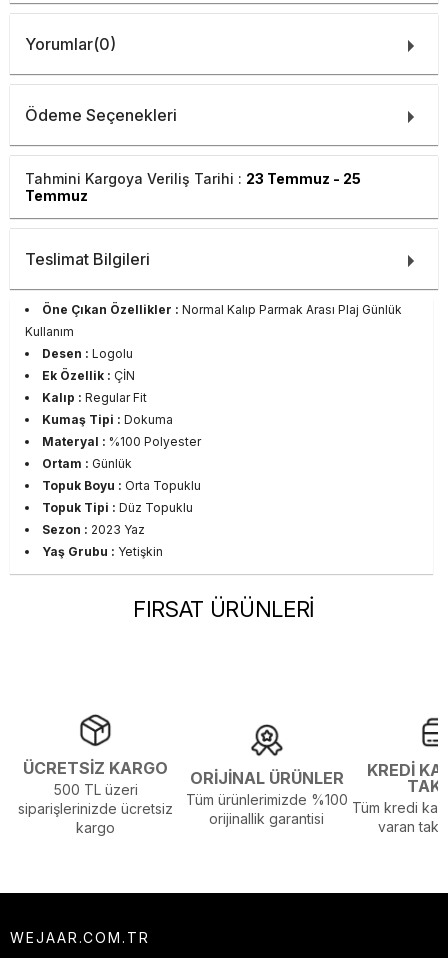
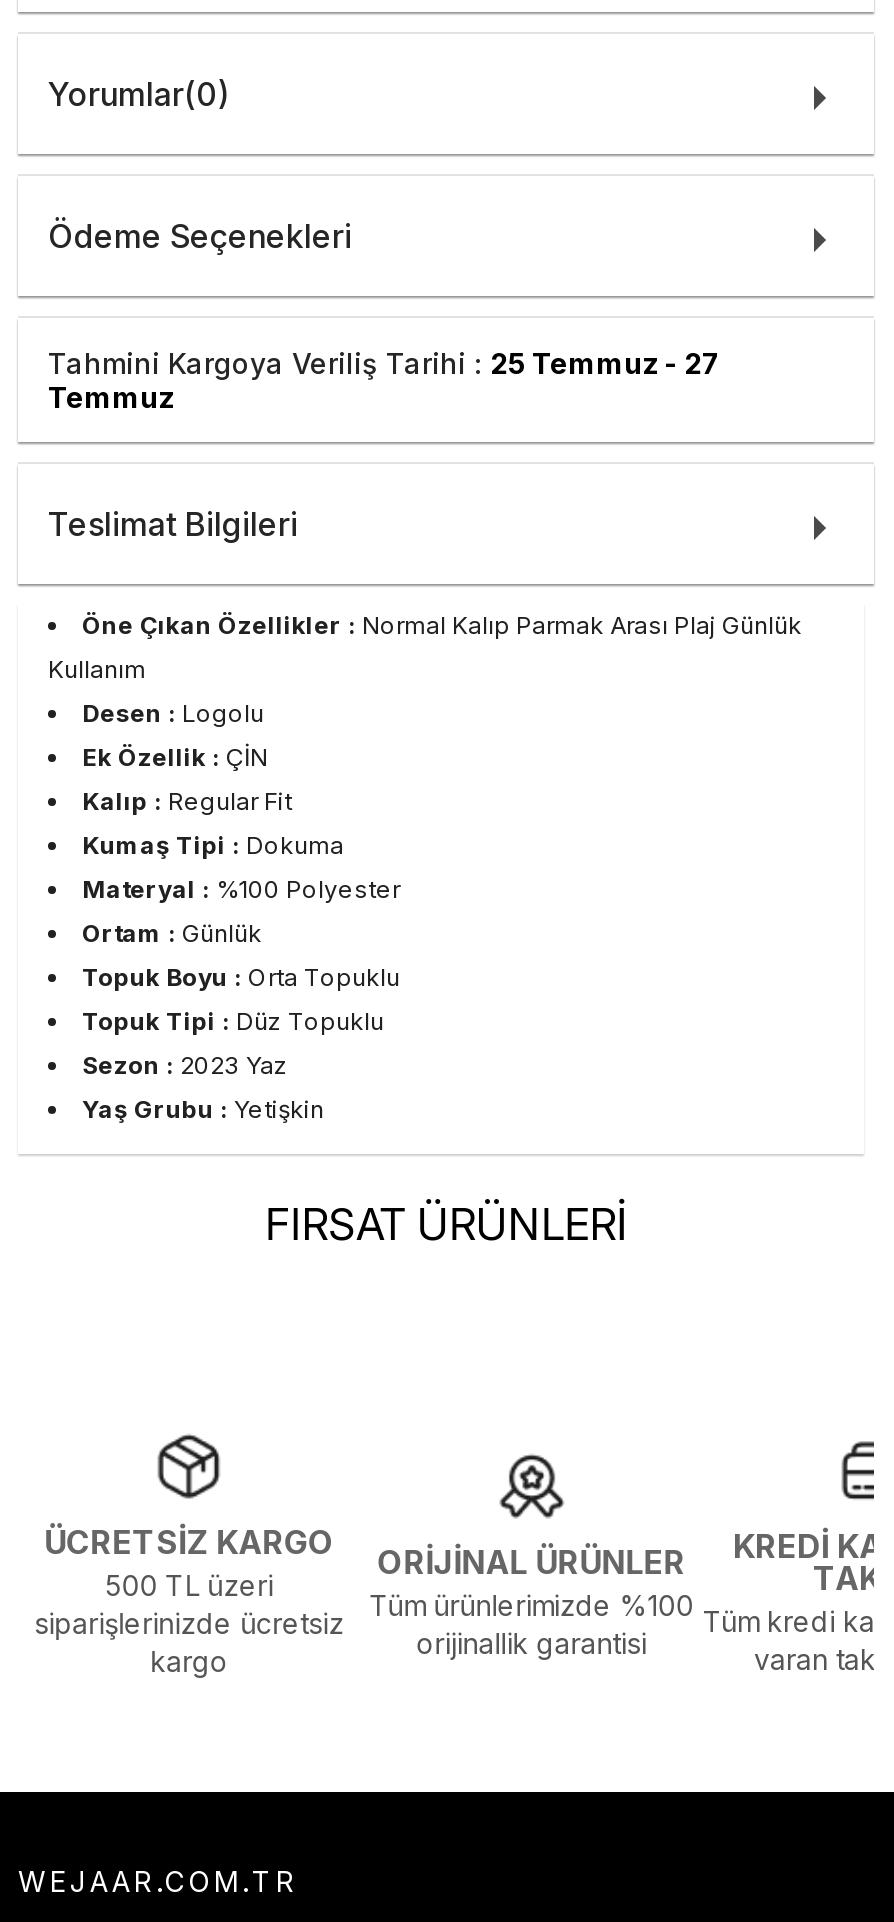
- Tahmini Kargoya Veriliş Tarihi : 23 Temmuz - 25
+ Tahmini Kargoya Veriliş Tarihi : 25 Temmuz - 27
